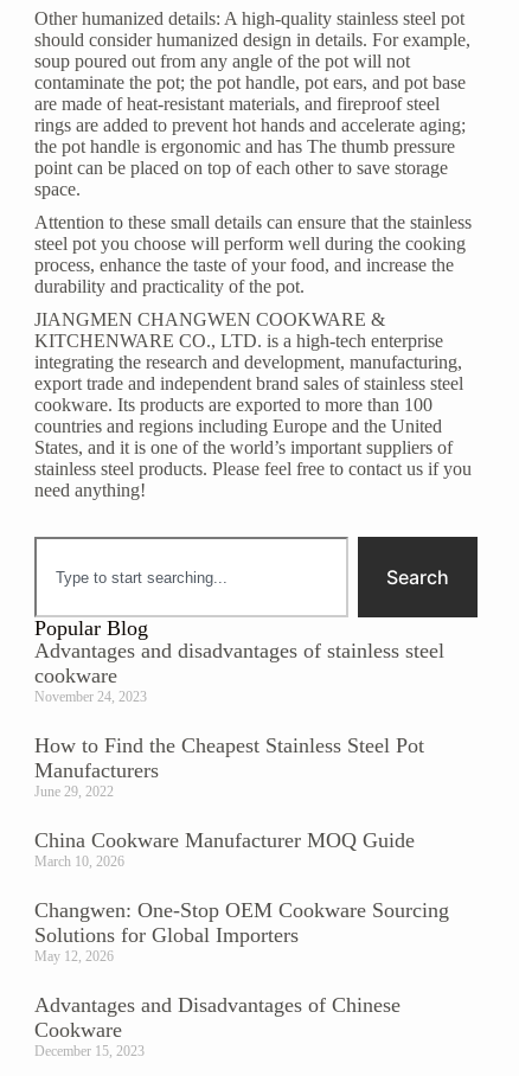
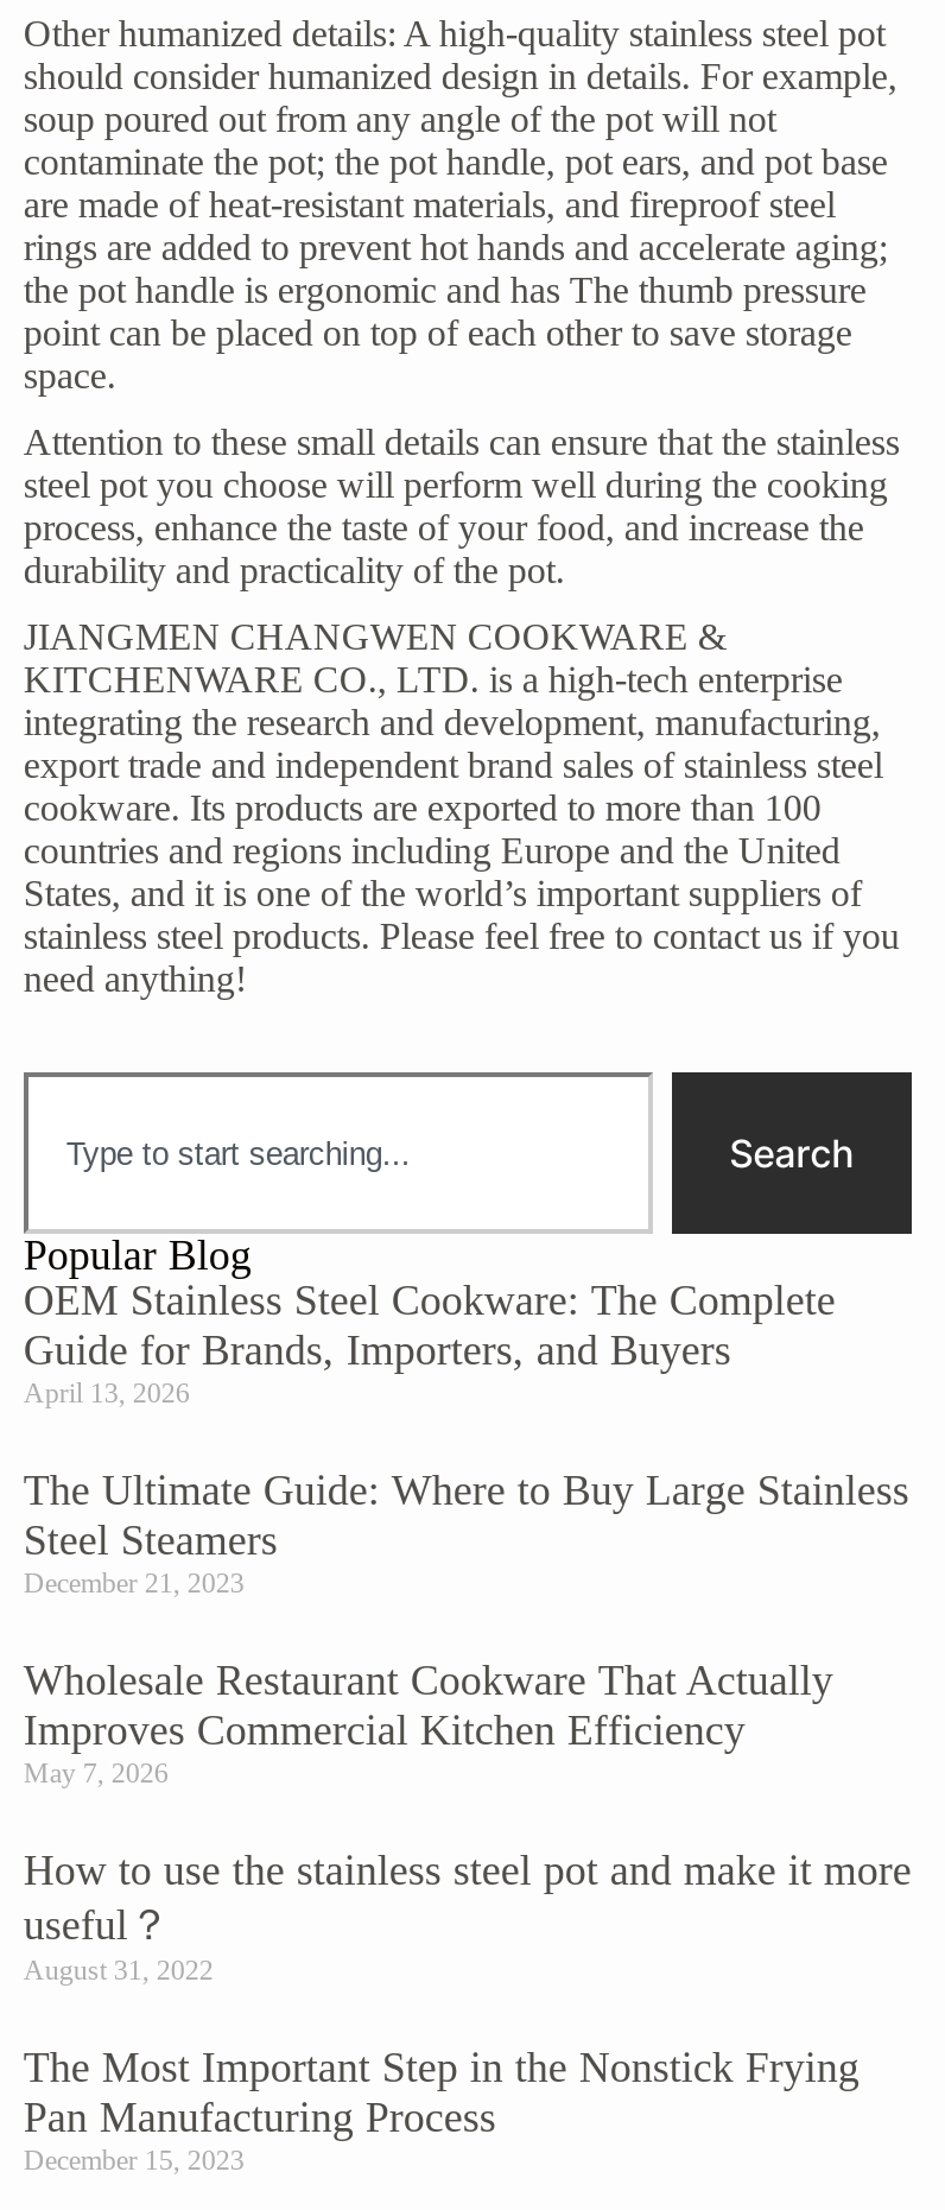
- Advantages and disadvantages of stainless steel
- cookware
- November 24, 2023
+ OEM Stainless Steel Cookware: The Complete
+ Guide for Brands, Importers, and Buyers
+ April 13, 2026

- How to Find the Cheapest Stainless Steel Pot
- Manufacturers
- June 29, 2022
+ The Ultimate Guide: Where to Buy Large Stainless
+ Steel Steamers
+ December 21, 2023

- China Cookware Manufacturer MOQ Guide
- March 10, 2026
+ Wholesale Restaurant Cookware That Actually
+ Improves Commercial Kitchen Efficiency
+ May 7, 2026

- Changwen: One-Stop OEM Cookware Sourcing
- Solutions for Global Importers
- May 12, 2026
+ How to use the stainless steel pot and make it more
+ useful？
+ August 31, 2022

- Advantages and Disadvantages of Chinese
- Cookware
+ The Most Important Step in the Nonstick Frying
+ Pan Manufacturing Process
